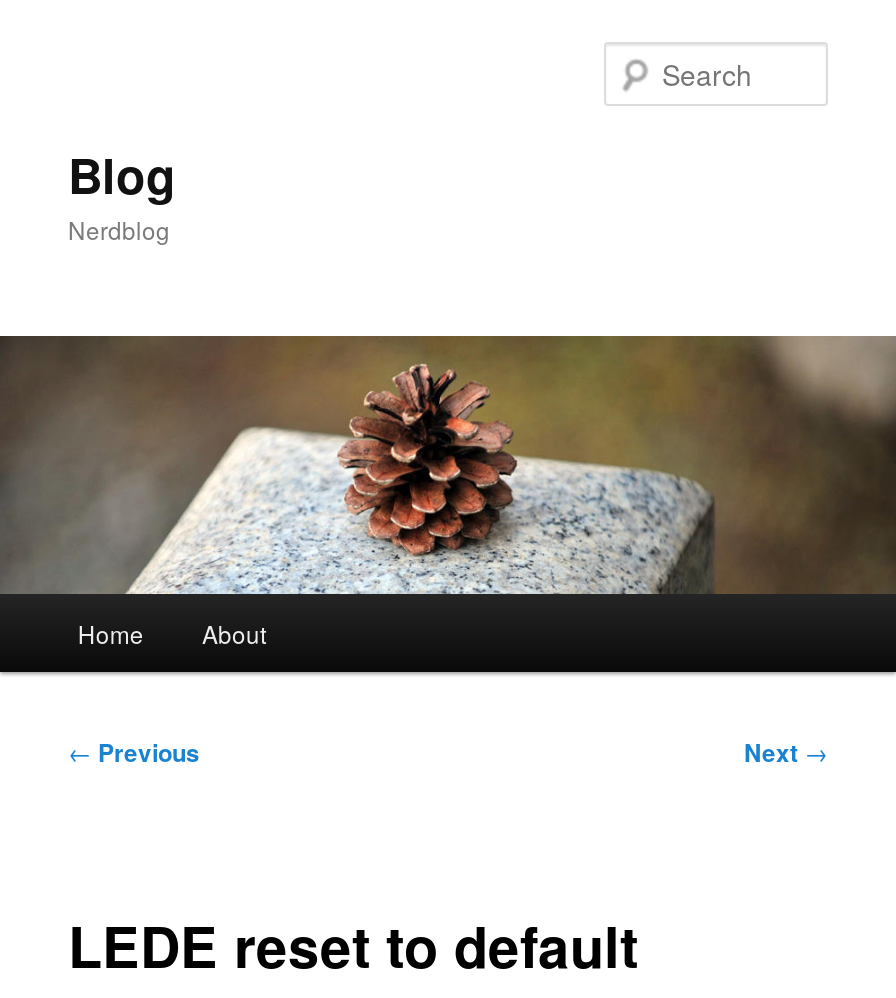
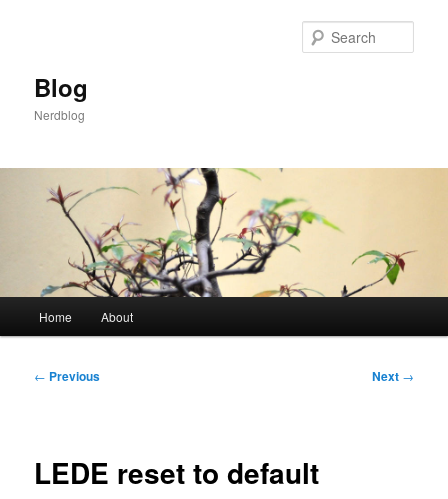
- [image]
+ [image]
